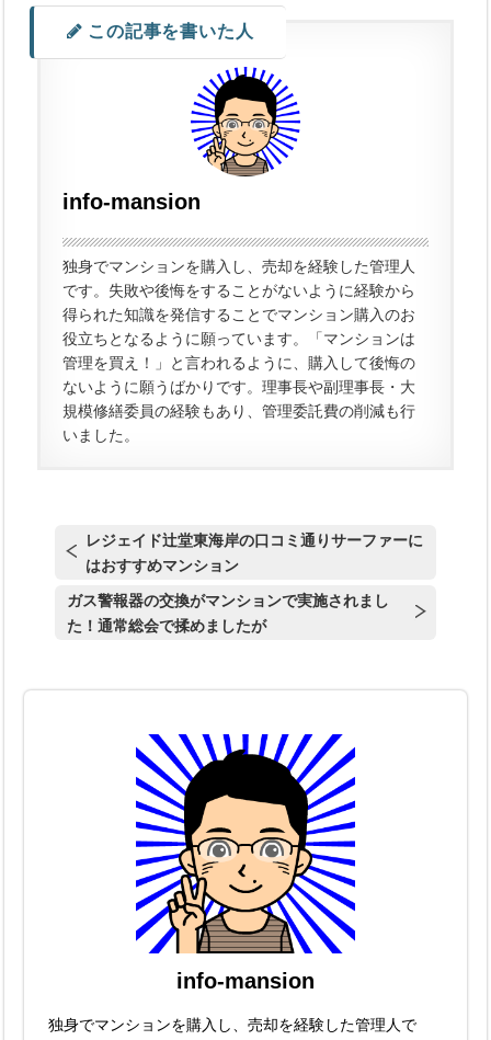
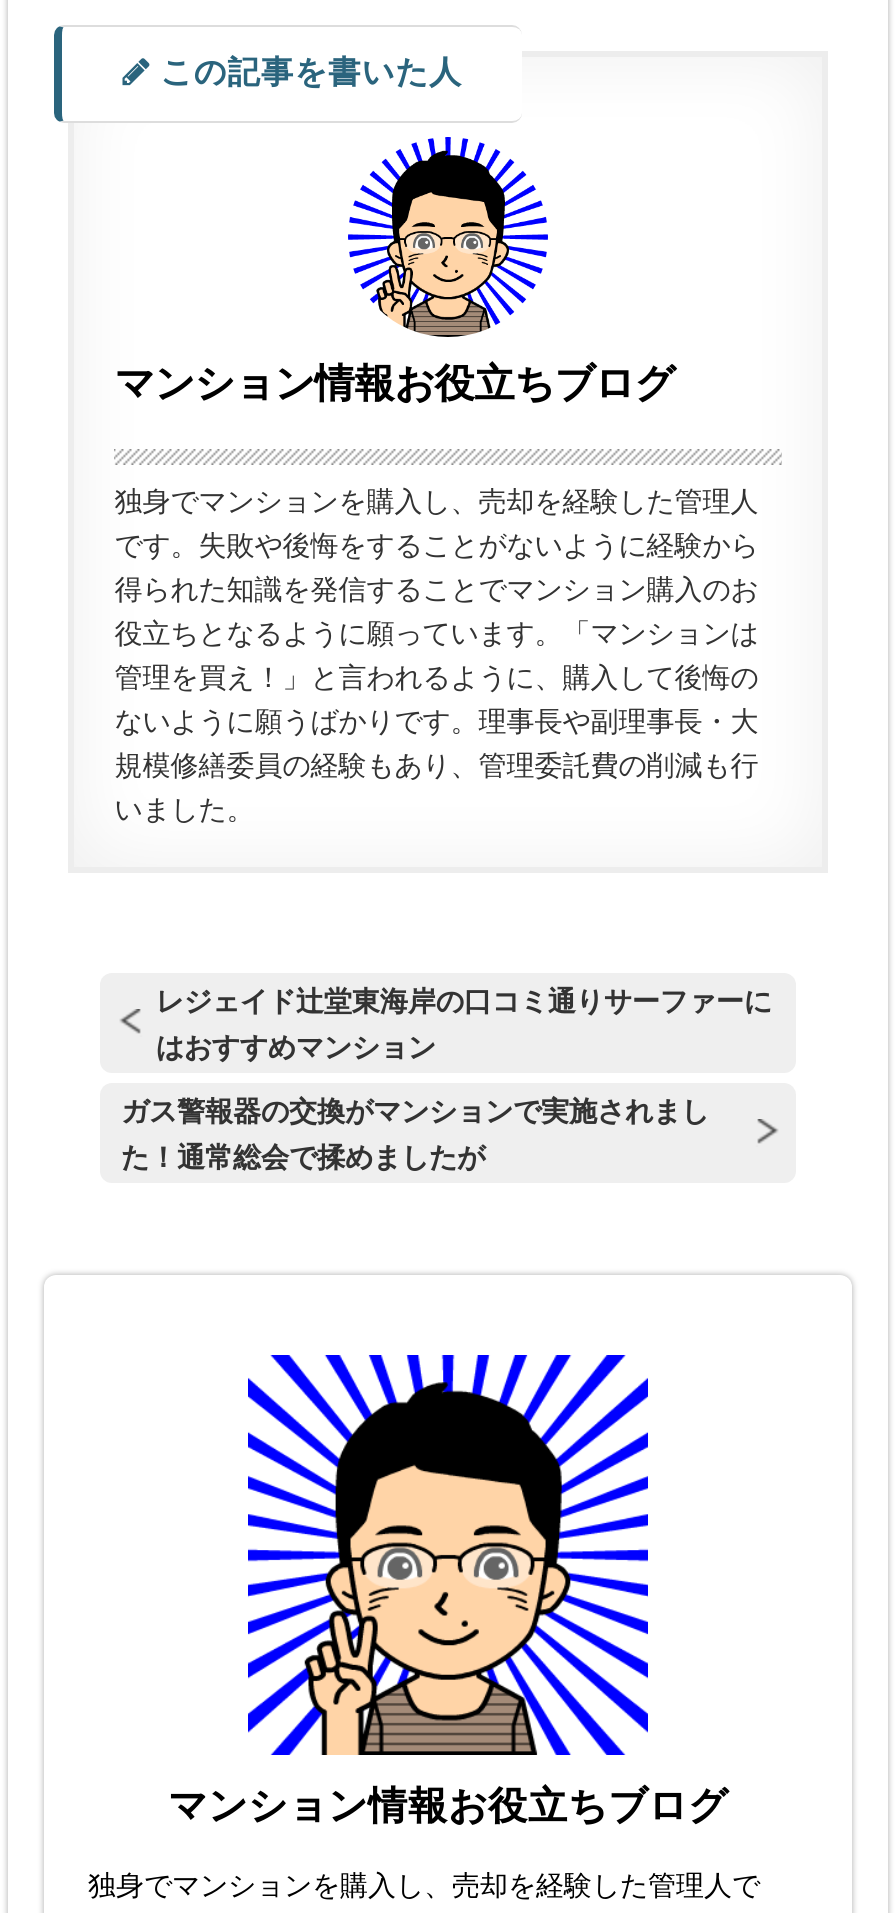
- info-mansion
+ マンション情報お役立ちブログ

- info-mansion
+ マンション情報お役立ちブログ
